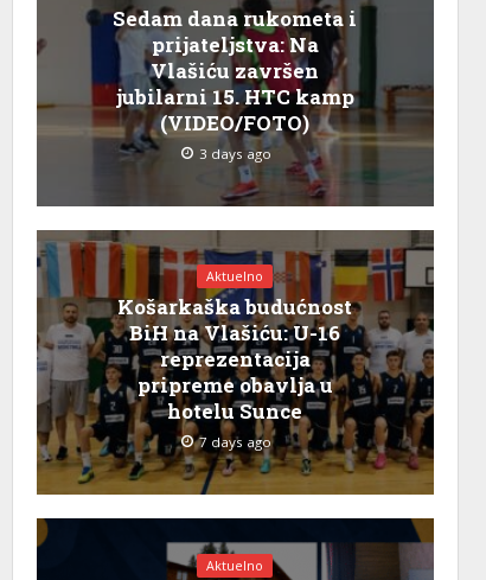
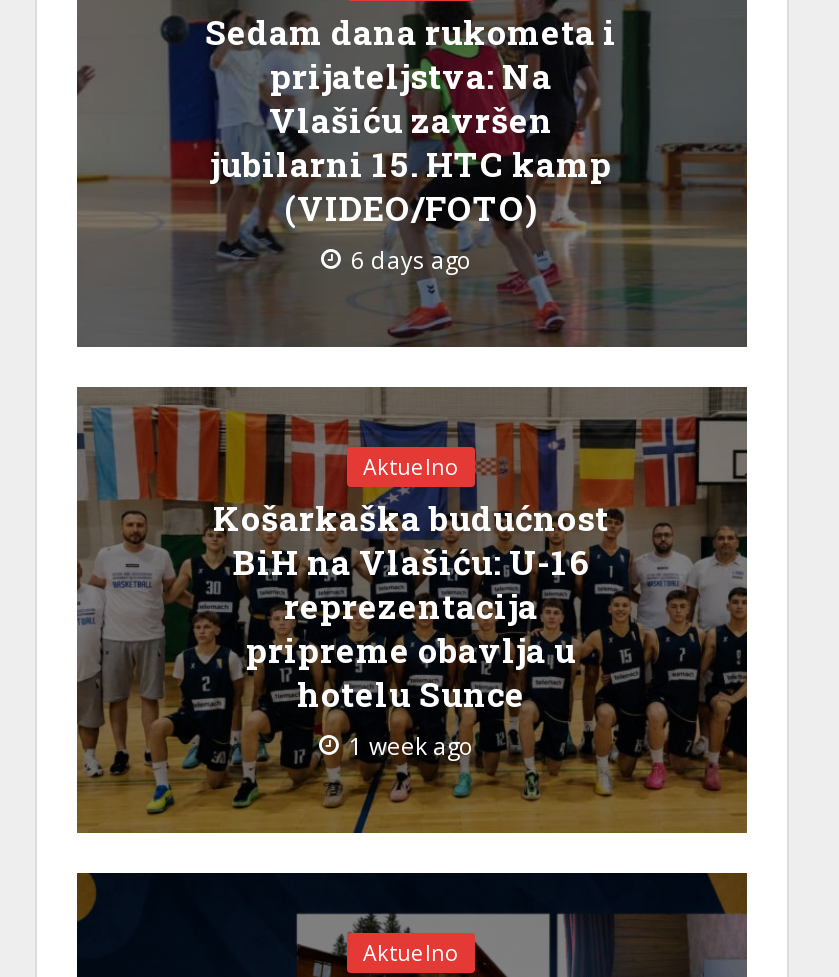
- 3 days ago
+ 6 days ago

- 7 days ago
+ 1 week ago
